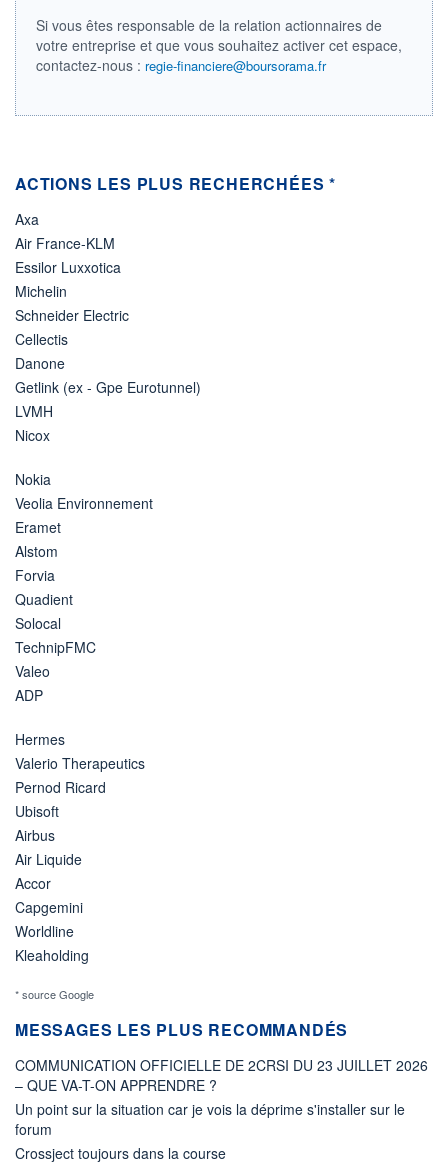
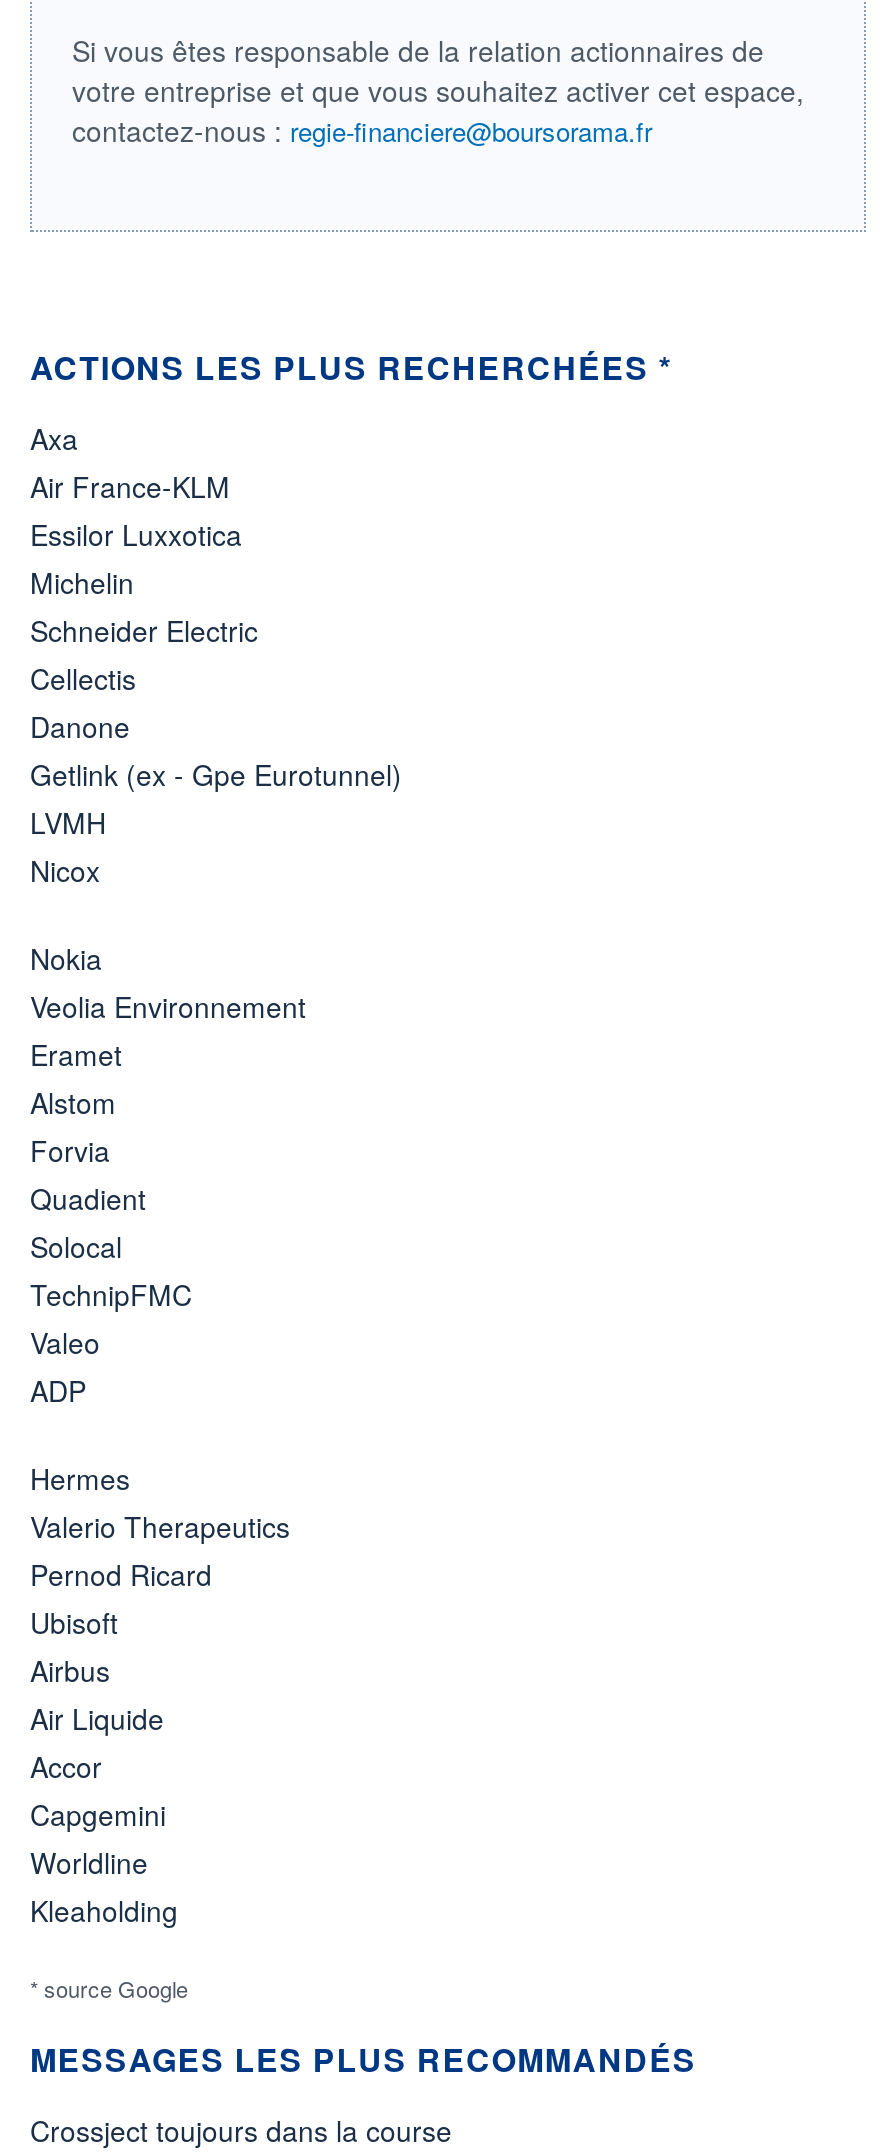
- COMMUNICATION OFFICIELLE DE 2CRSI DU 23 JUILLET 2026
- – QUE VA-T-ON APPRENDRE ?
- Un point sur la situation car je vois la déprime s'installer sur le
- forum
